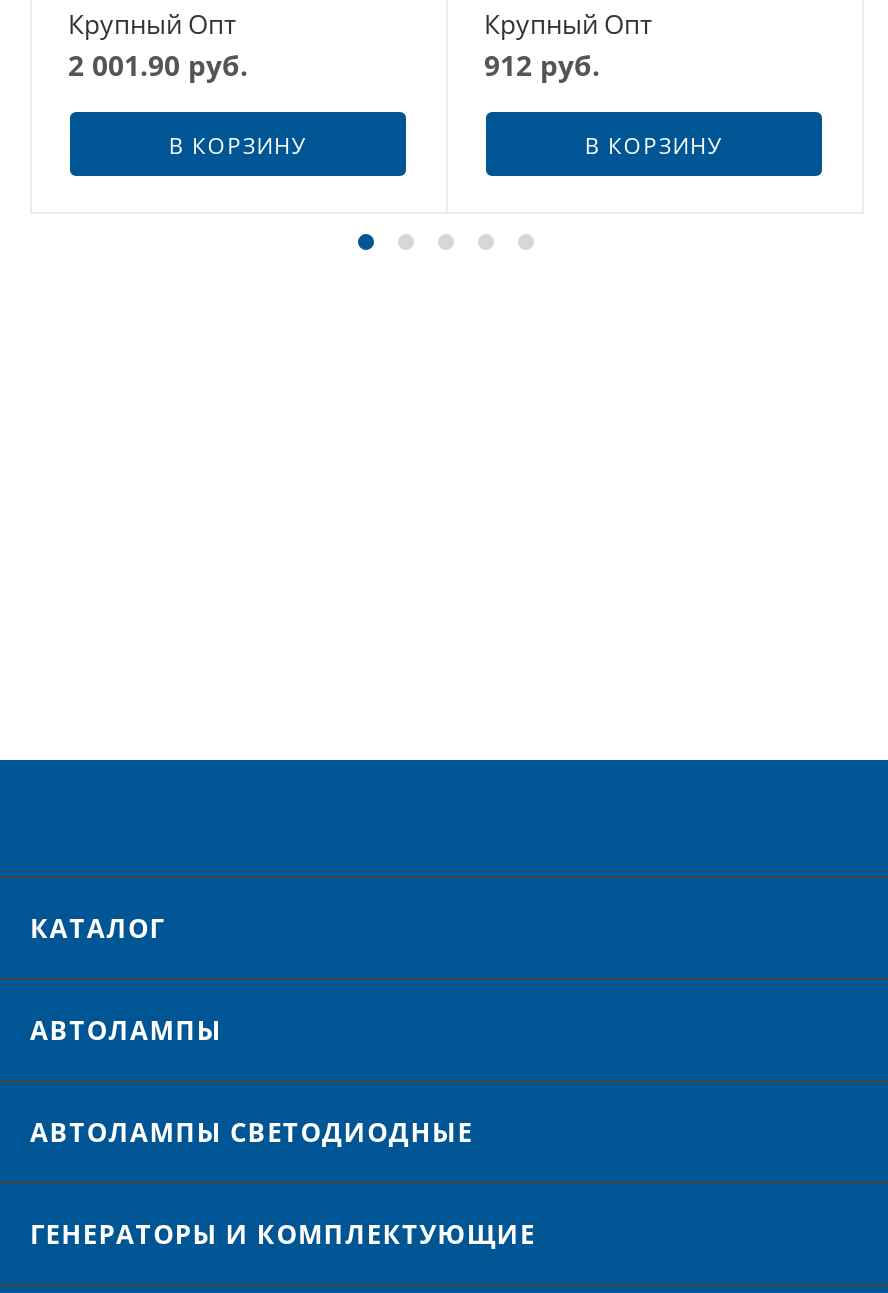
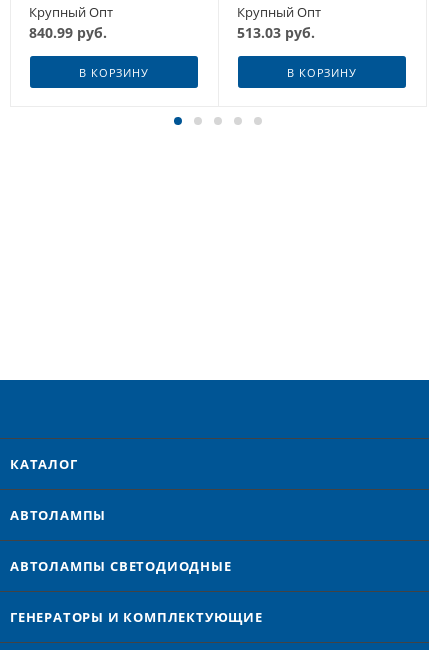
- 2 001.90 руб.
+ 840.99 руб.

- 912 руб.
+ 513.03 руб.
